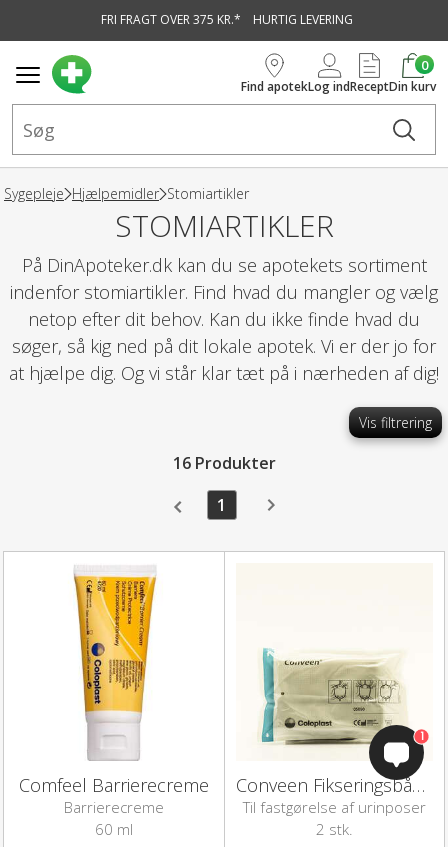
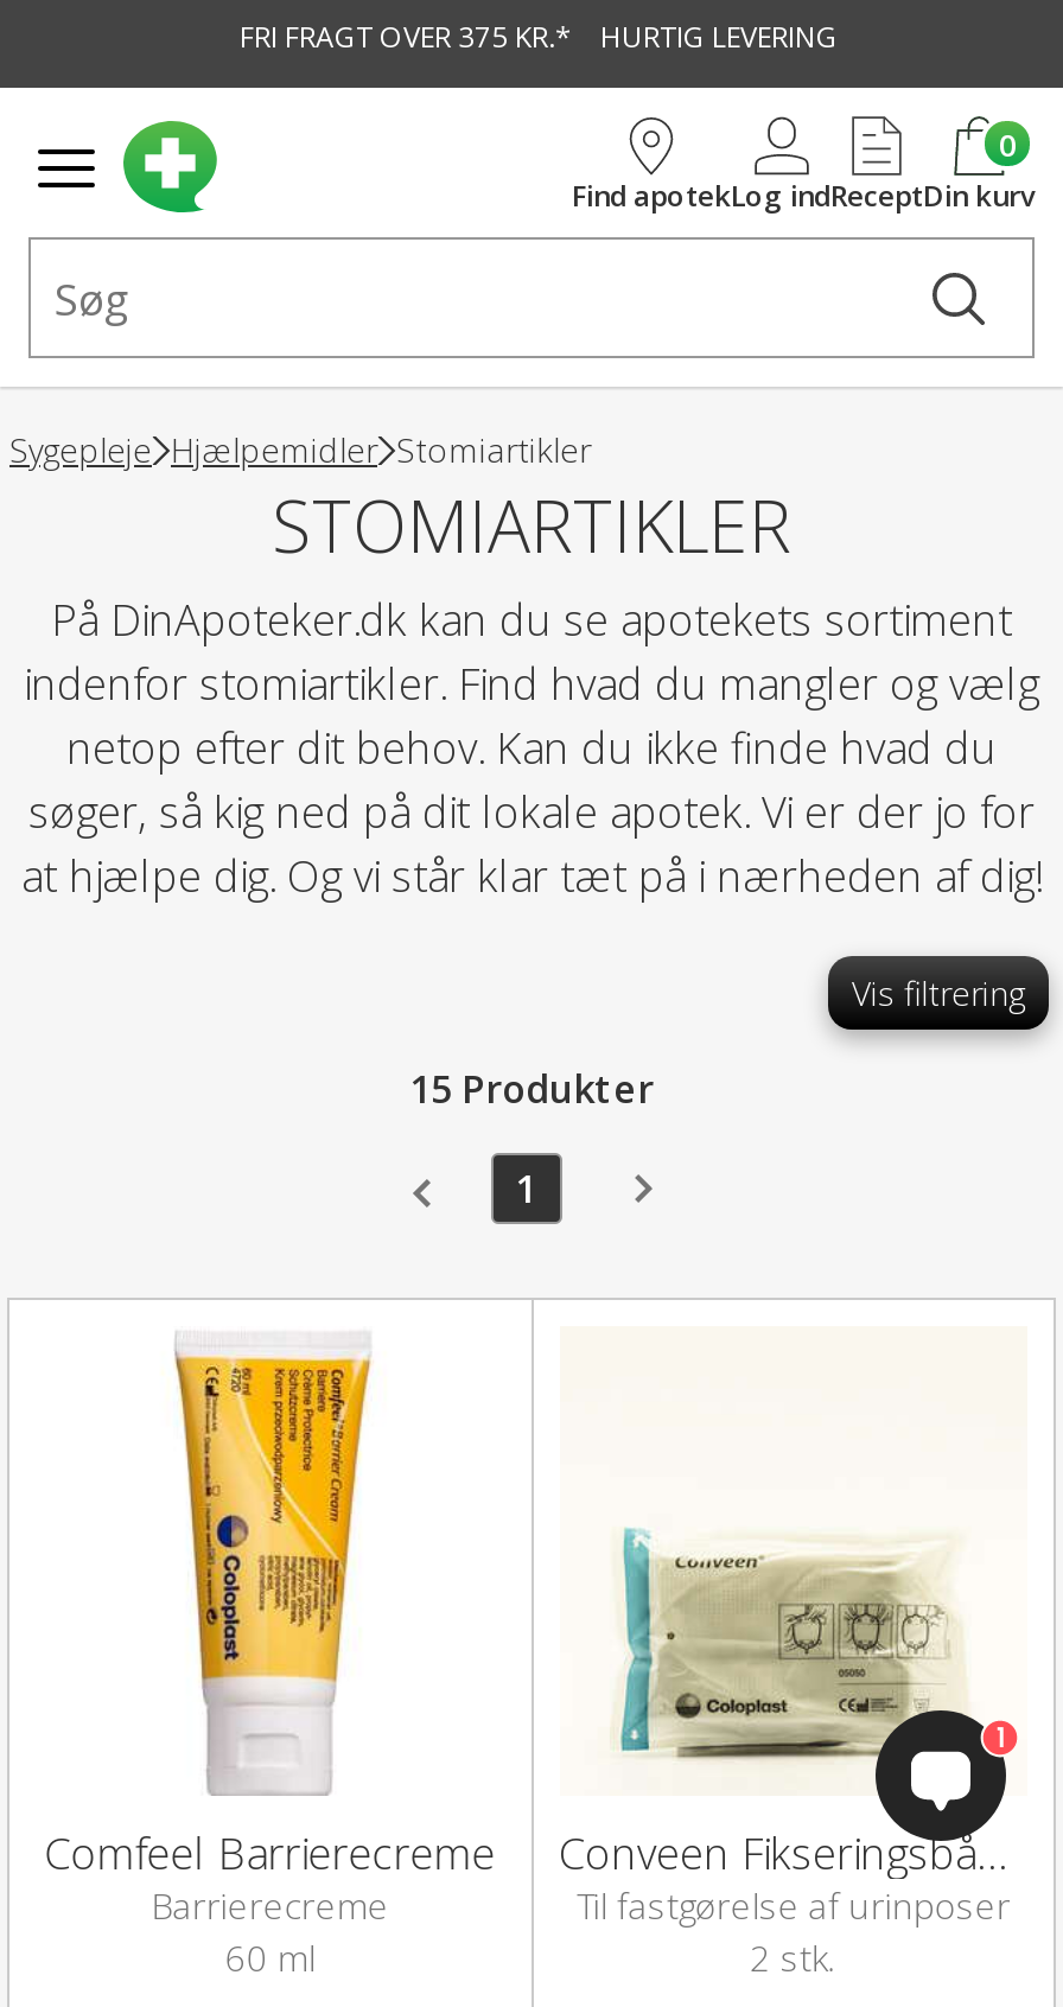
- 16 Produkter
+ 15 Produkter
